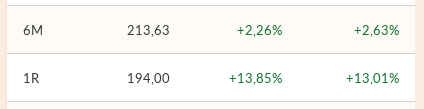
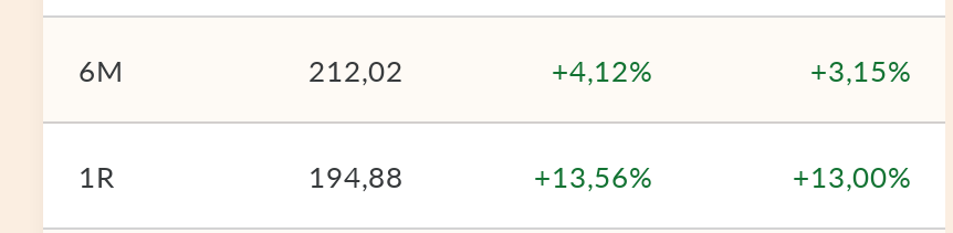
- 213,63
+ 212,02

- +2,26%
+ +4,12%

- +2,63%
+ +3,15%

- 194,00
+ 194,88

- +13,85%
+ +13,56%

- +13,01%
+ +13,00%
